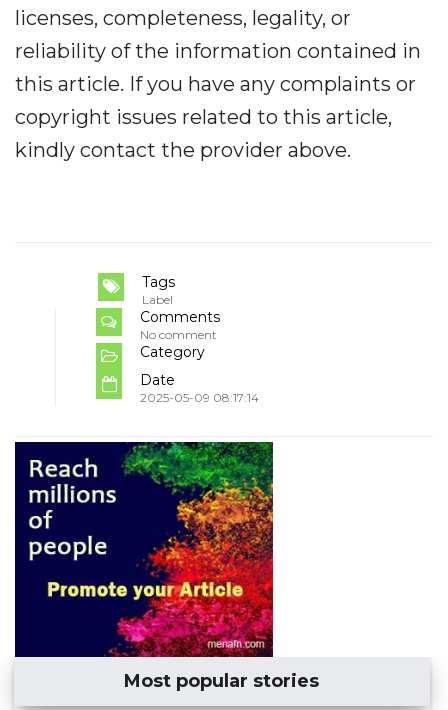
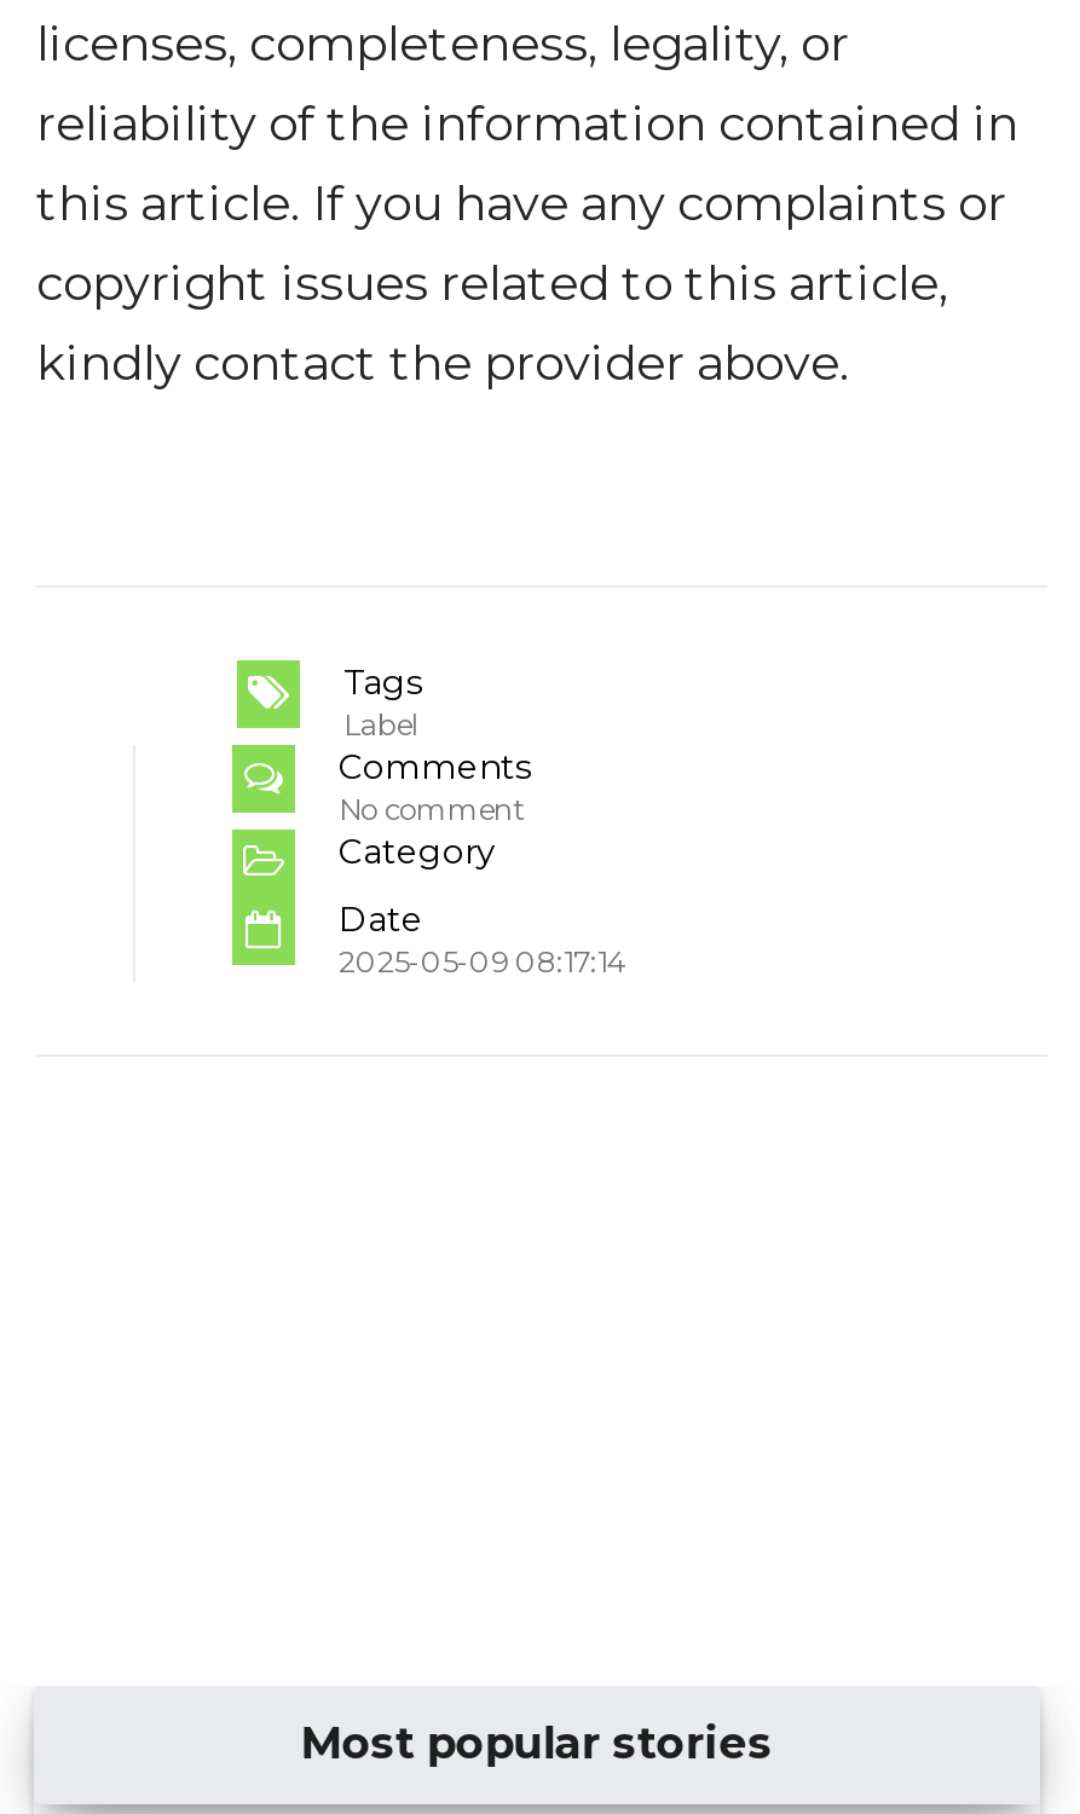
- [image]
